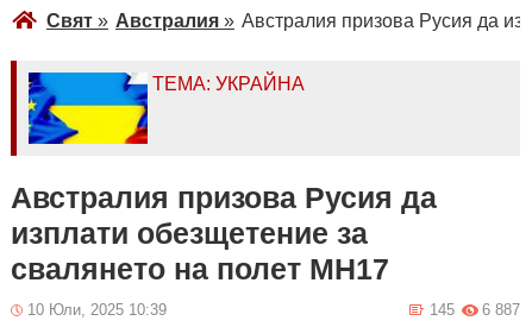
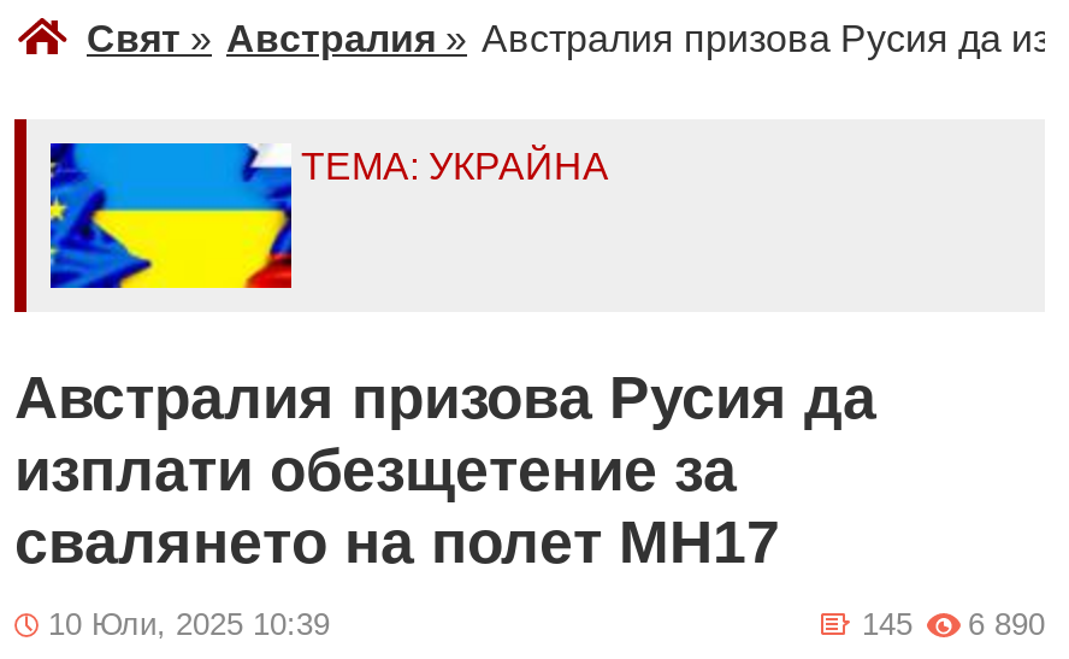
- 145 6 887
+ 145 6 890
